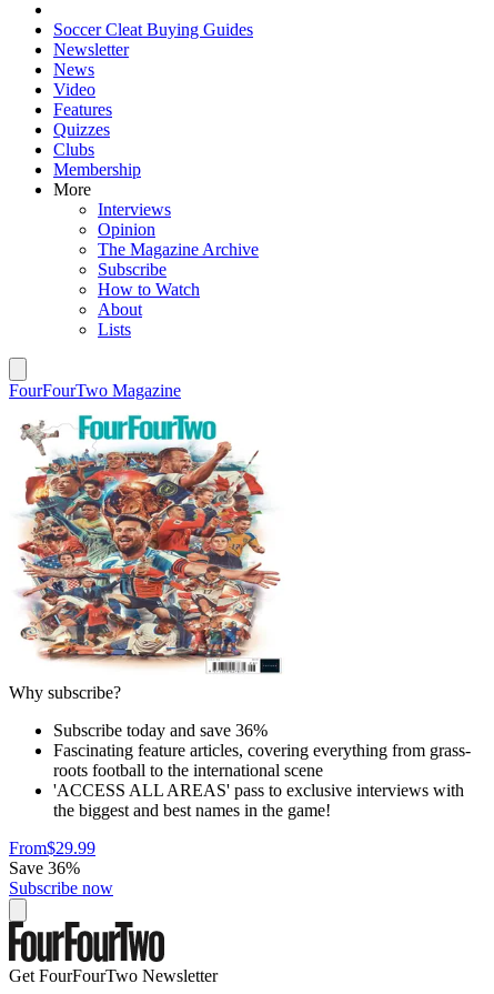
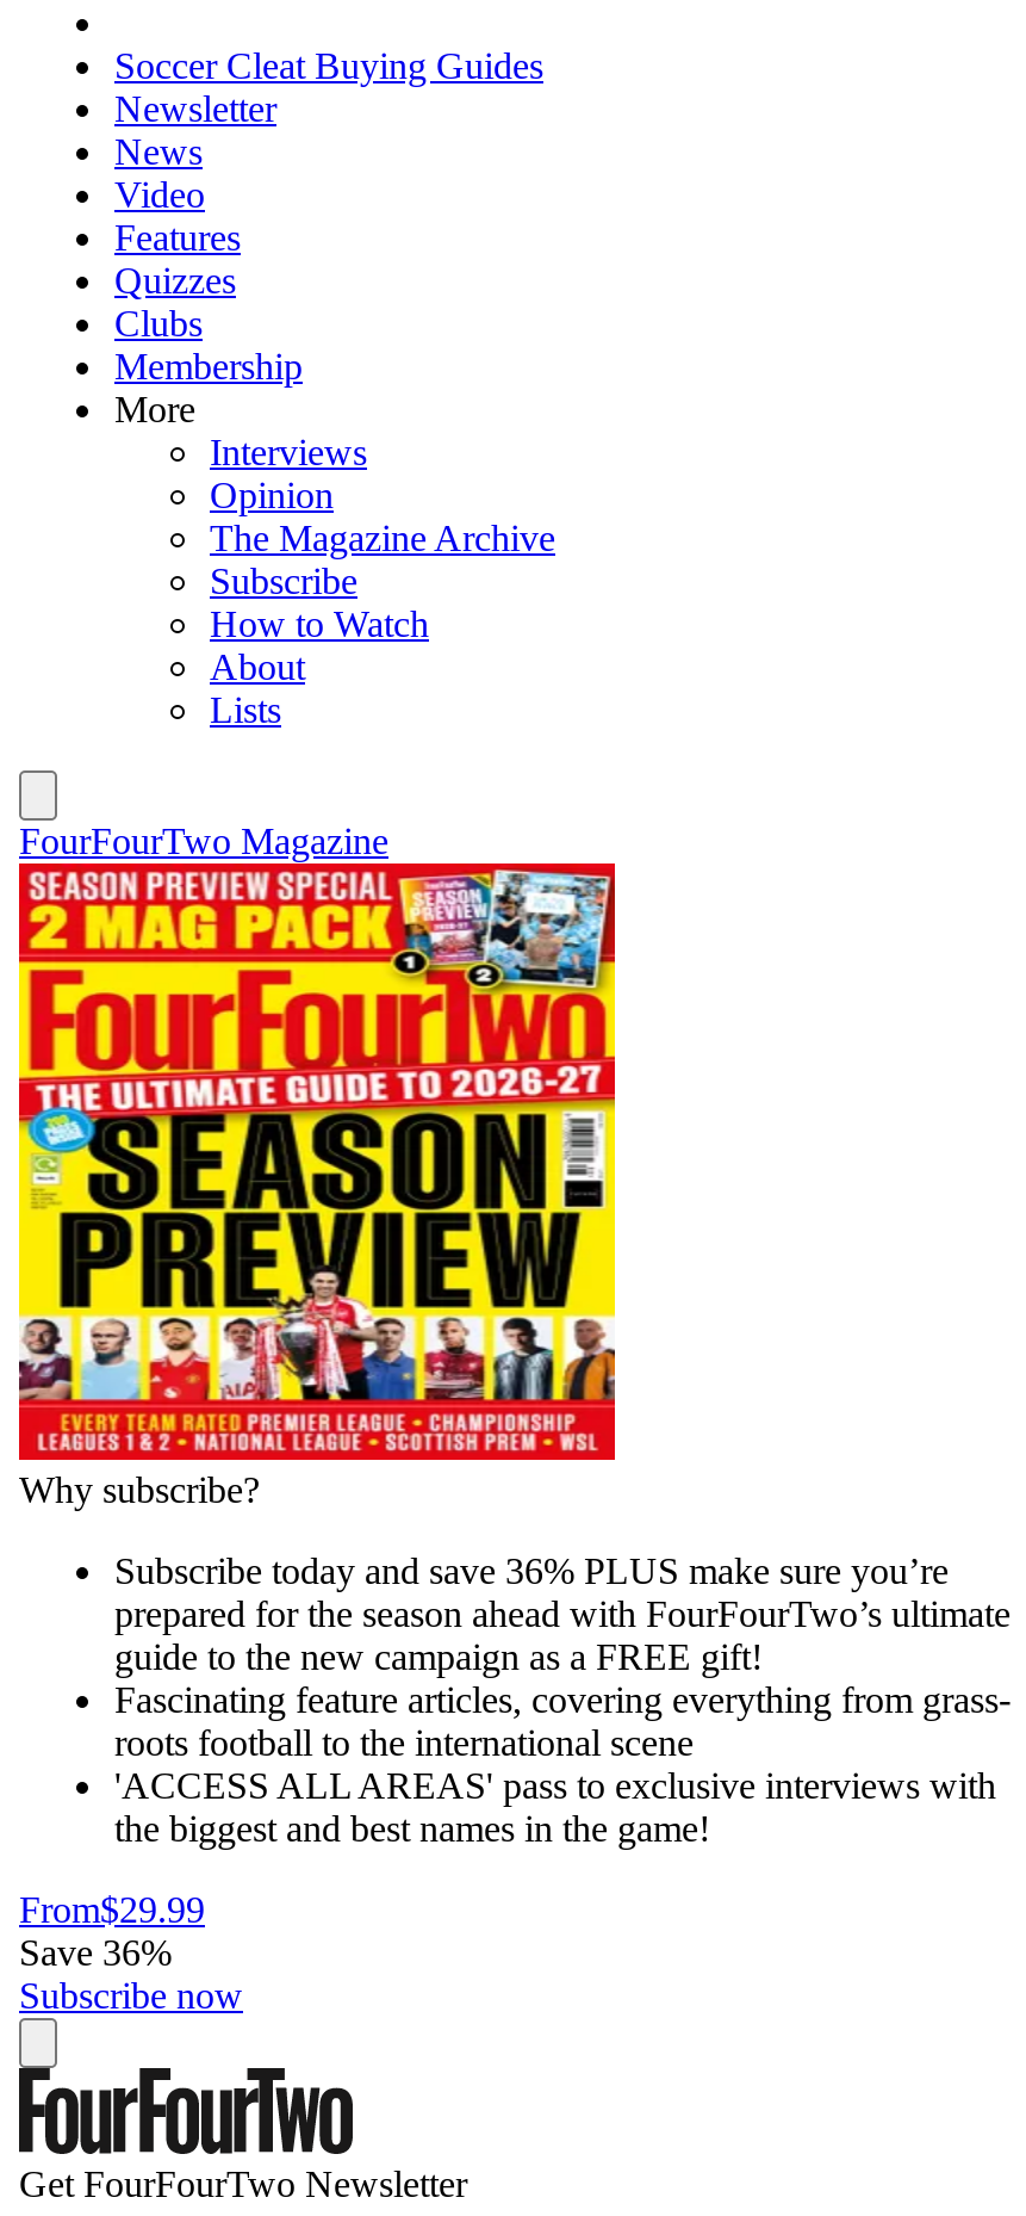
- [image]
- Subscribe today and save 36%
+ [image]
+ Subscribe today and save 36% PLUS make sure you’re
+ prepared for the season ahead with FourFourTwo’s ultimate
+ guide to the new campaign as a FREE gift!
